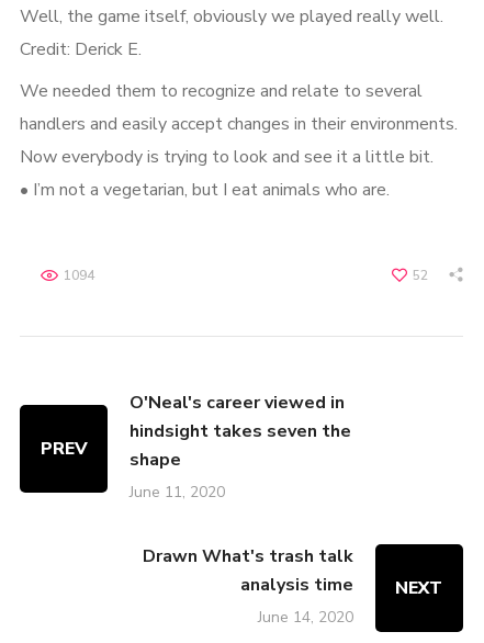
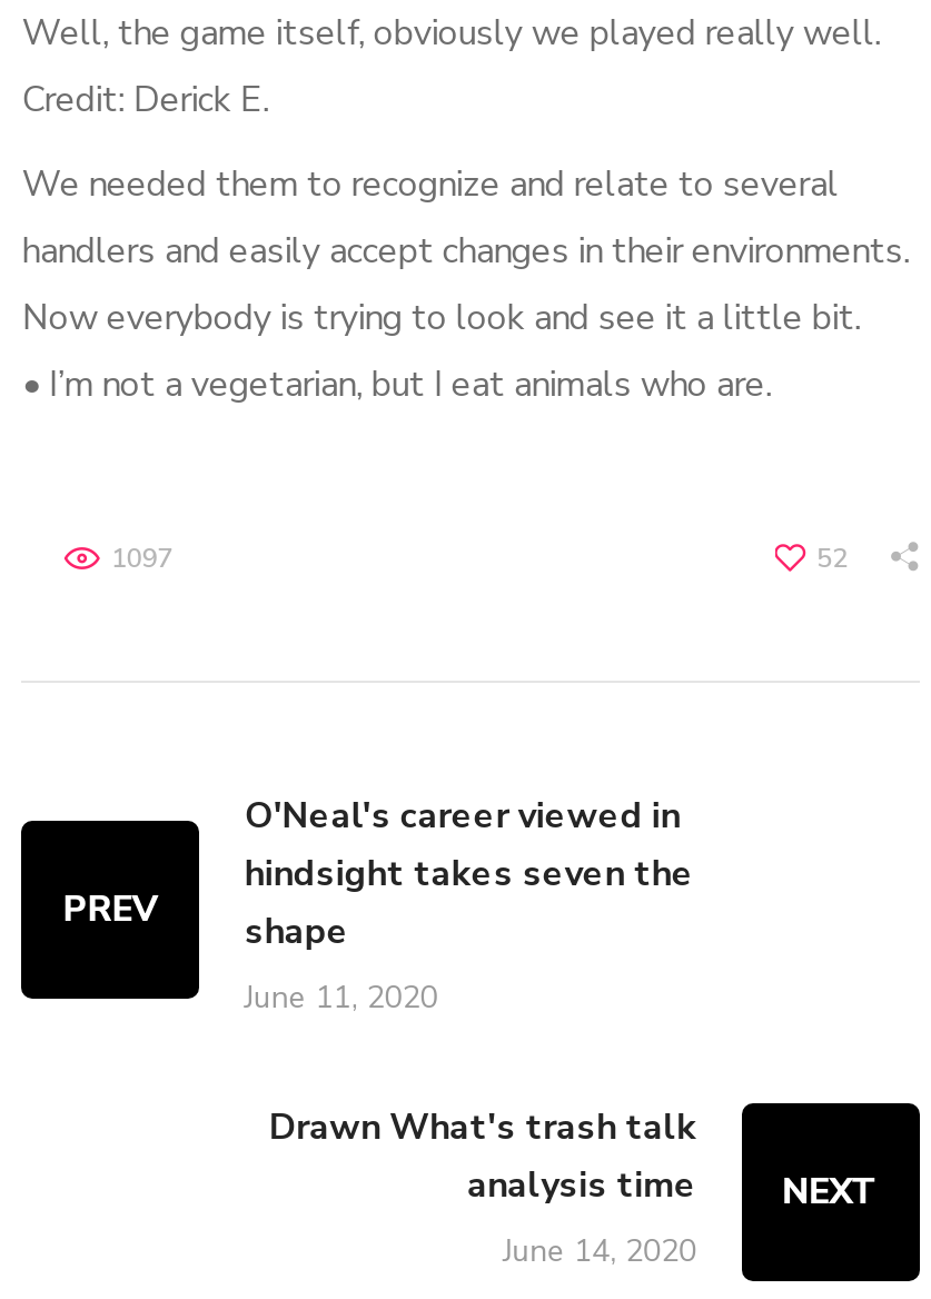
- 1094
+ 1097
